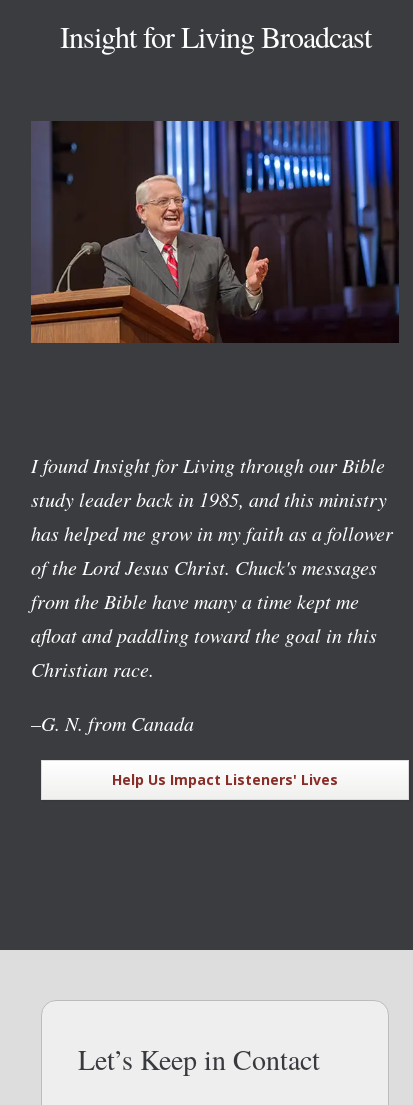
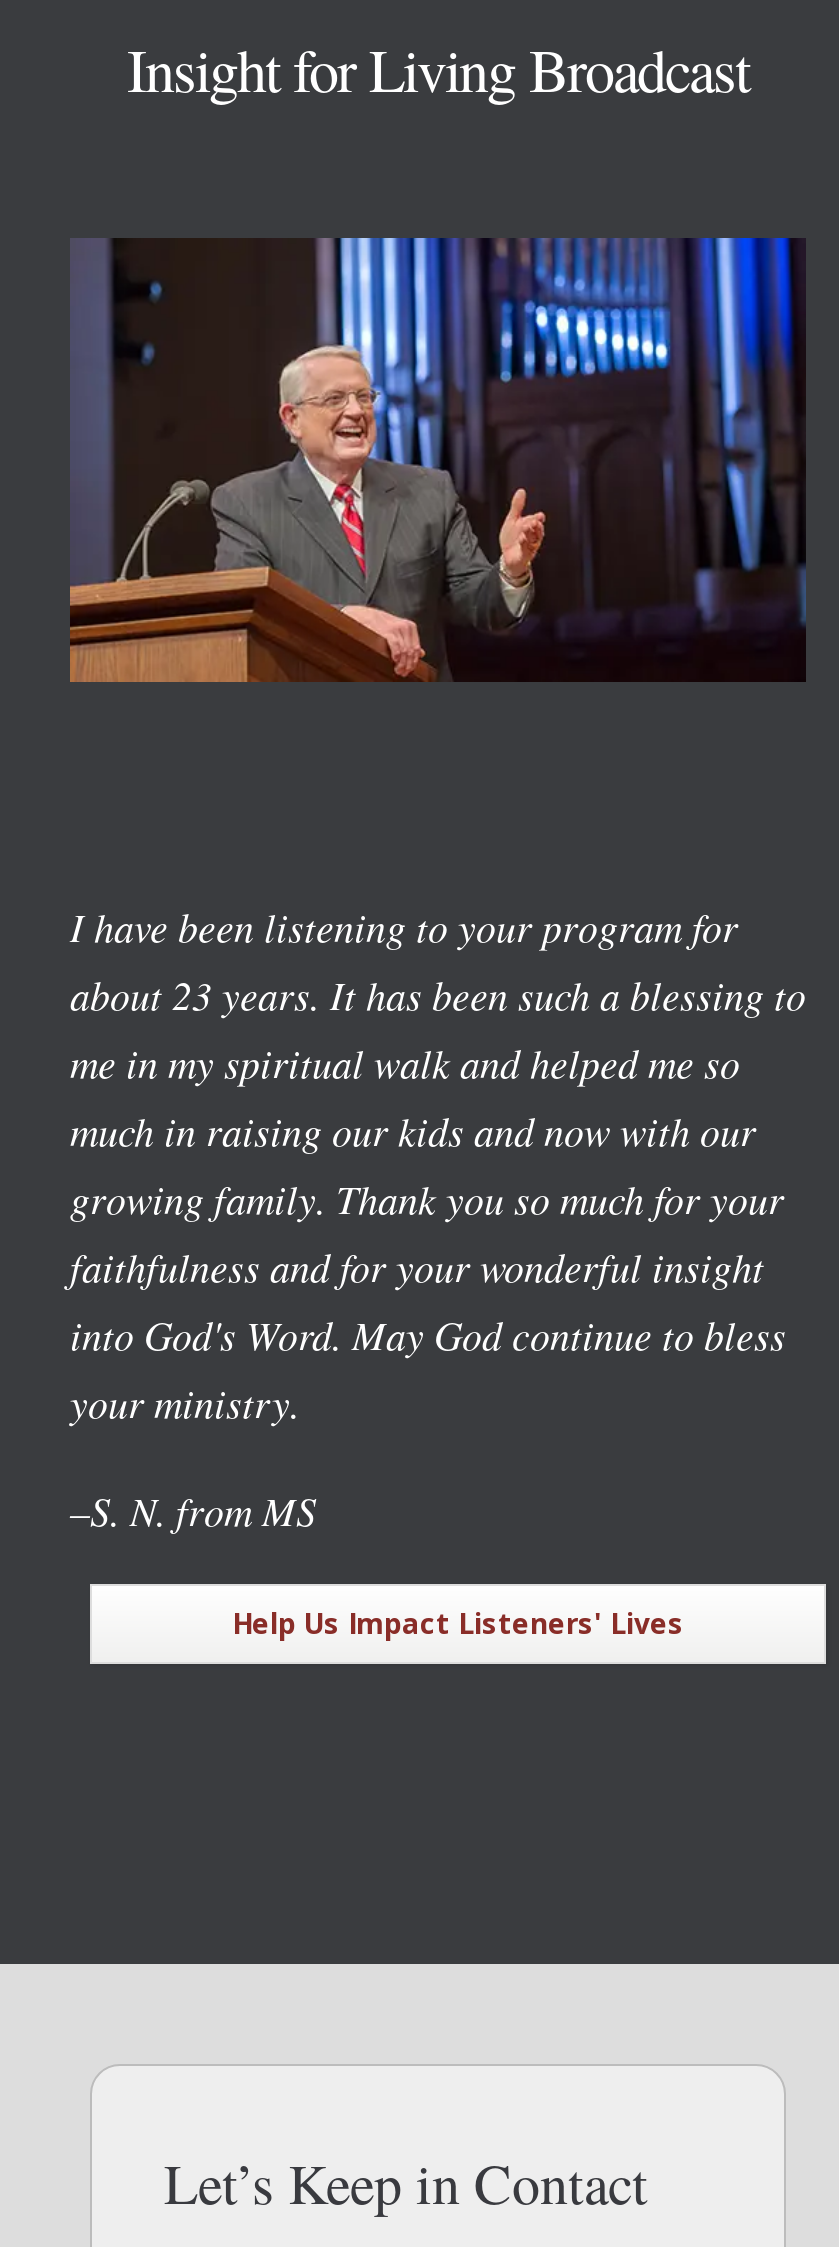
- I found Insight for Living through our Bible
- study leader back in 1985, and this ministry
- has helped me grow in my faith as a follower
- of the Lord Jesus Christ. Chuck's messages
- from the Bible have many a time kept me
- afloat and paddling toward the goal in this
- Christian race.
+ I have been listening to your program for
+ about 23 years. It has been such a blessing to
+ me in my spiritual walk and helped me so
+ much in raising our kids and now with our
+ growing family. Thank you so much for your
+ faithfulness and for your wonderful insight
+ into God's Word. May God continue to bless
+ your ministry.

- –G. N. from Canada
+ –S. N. from MS
